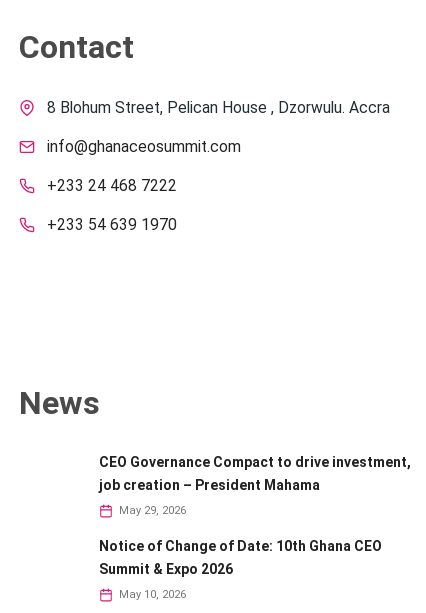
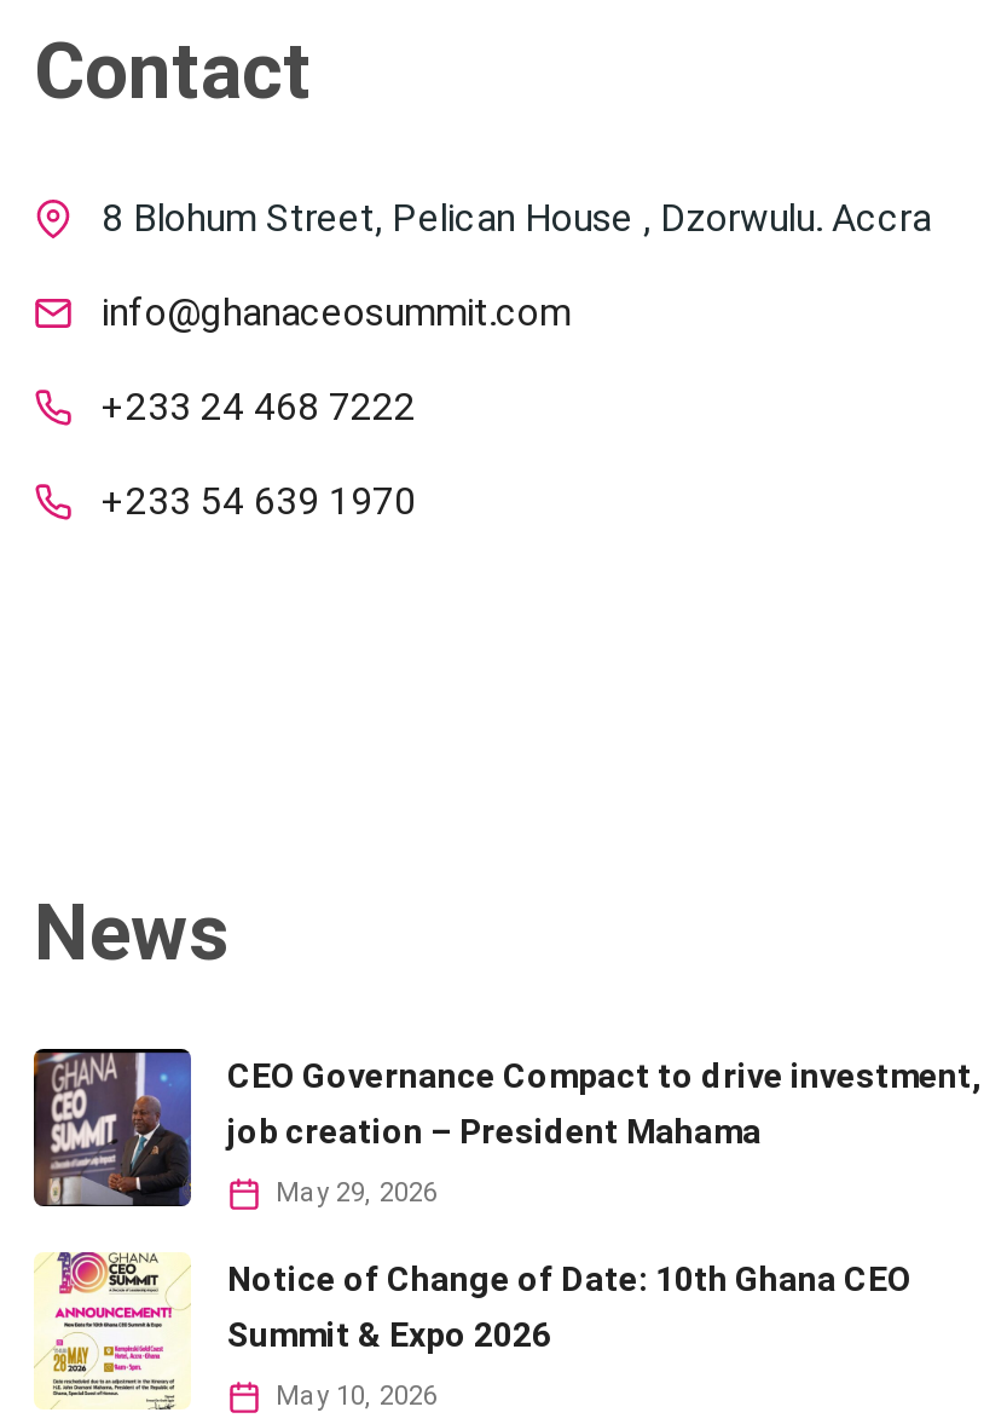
+ [image]

+ [image]
